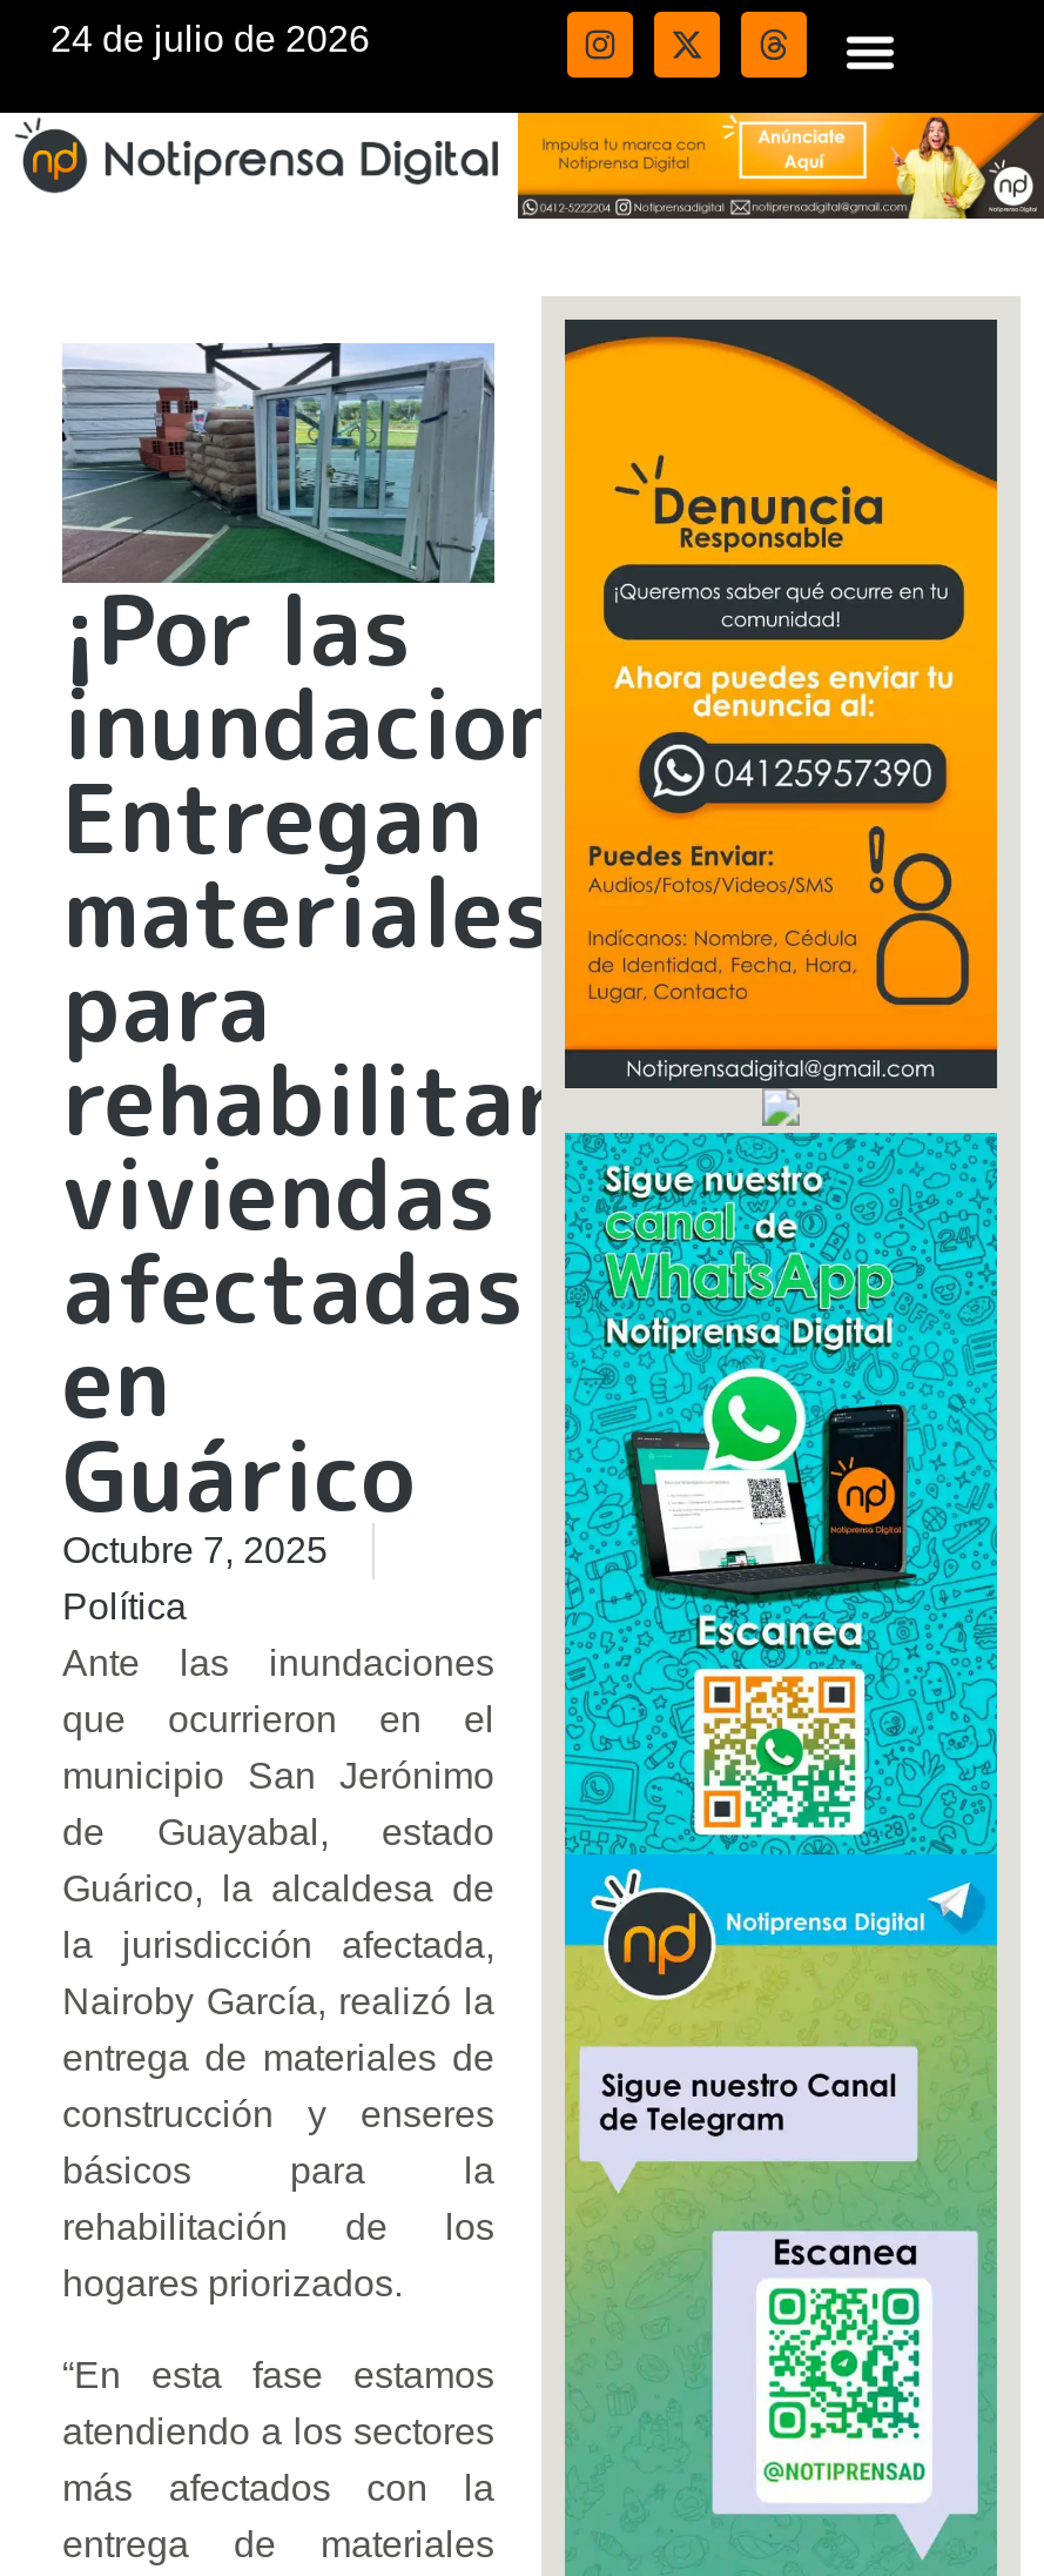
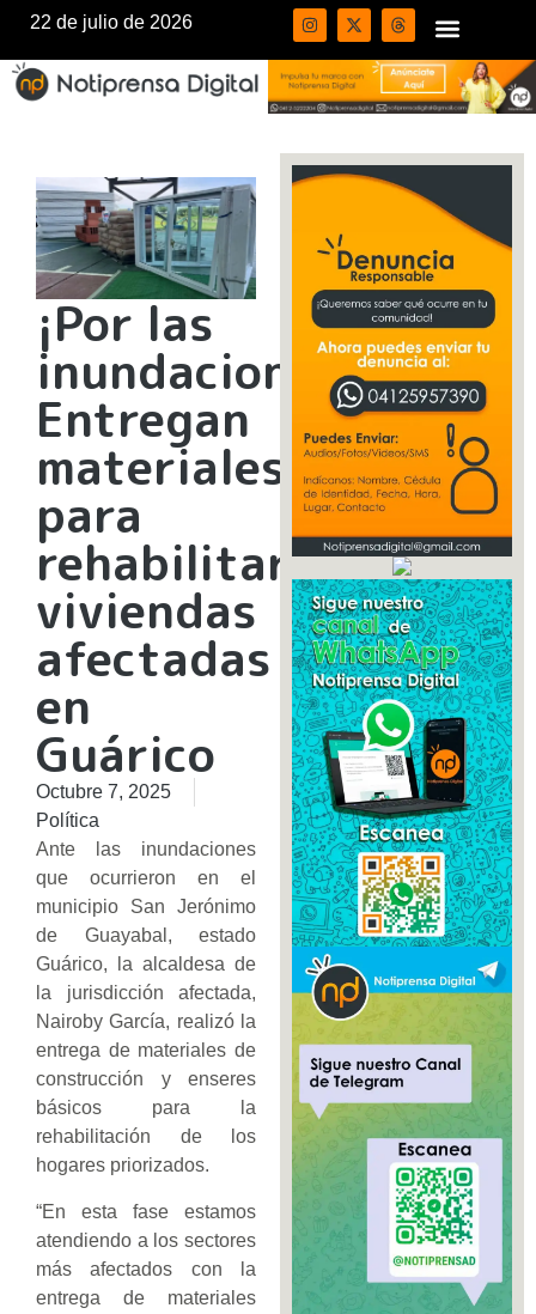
- 24 de julio de 2026
+ 22 de julio de 2026
